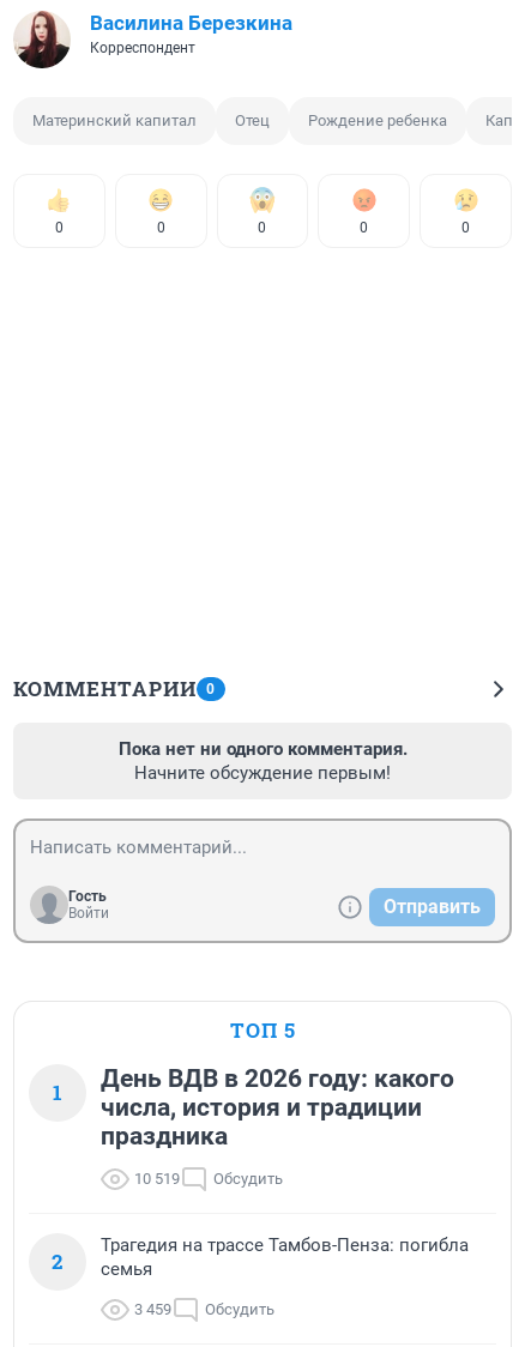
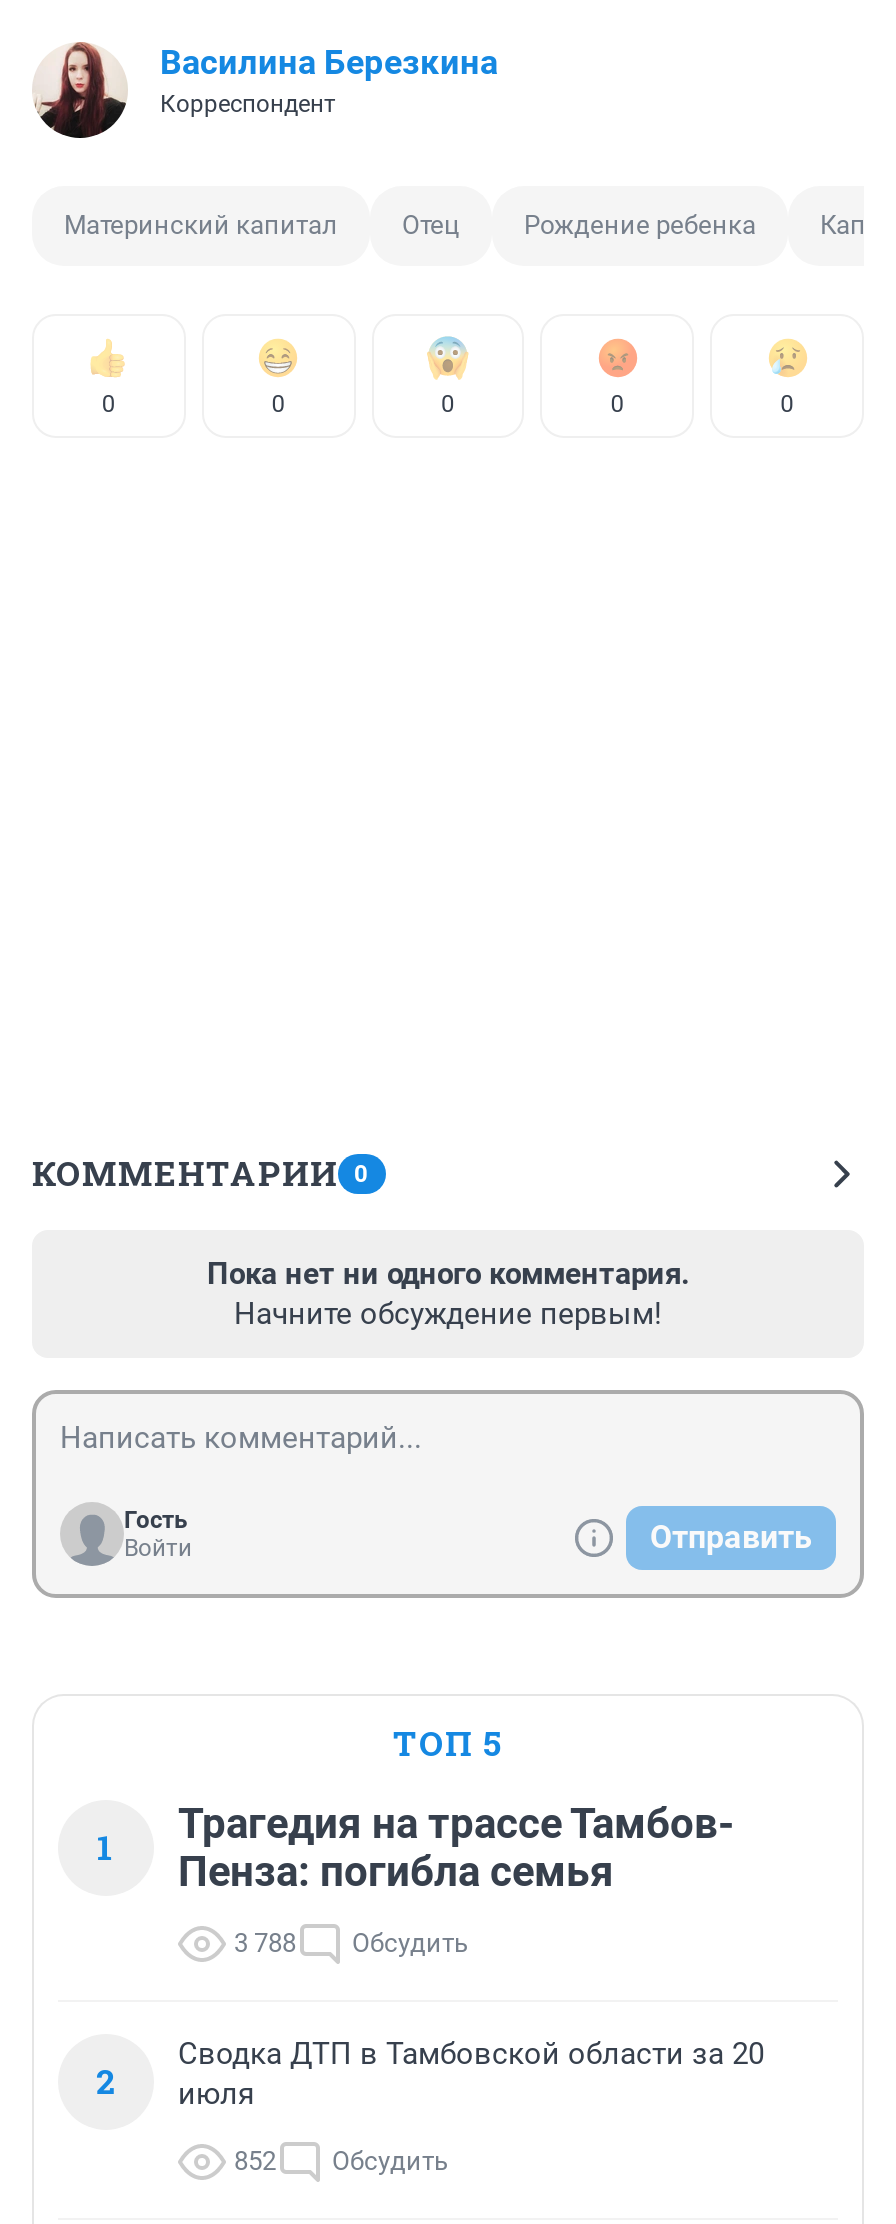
- День ВДВ в 2026 году: какого
- числа, история и традиции
- праздника
+ Трагедия на трассе Тамбов-
+ Пенза: погибла семья

- 10 519 Обсудить
+ 3 788 Обсудить

- Трагедия на трассе Тамбов-Пенза: погибла
- семья
+ Сводка ДТП в Тамбовской области за 20
+ июля

- 3 459 Обсудить
+ 852 Обсудить
